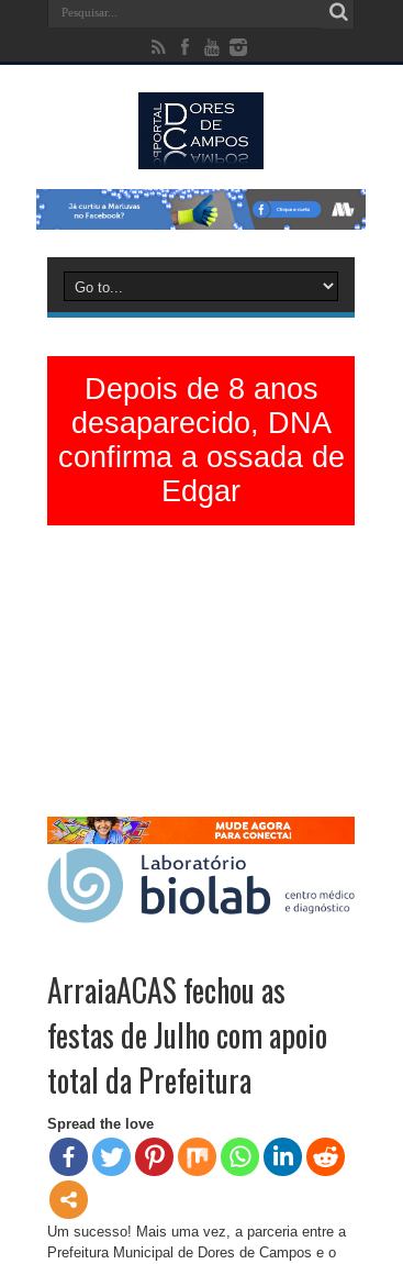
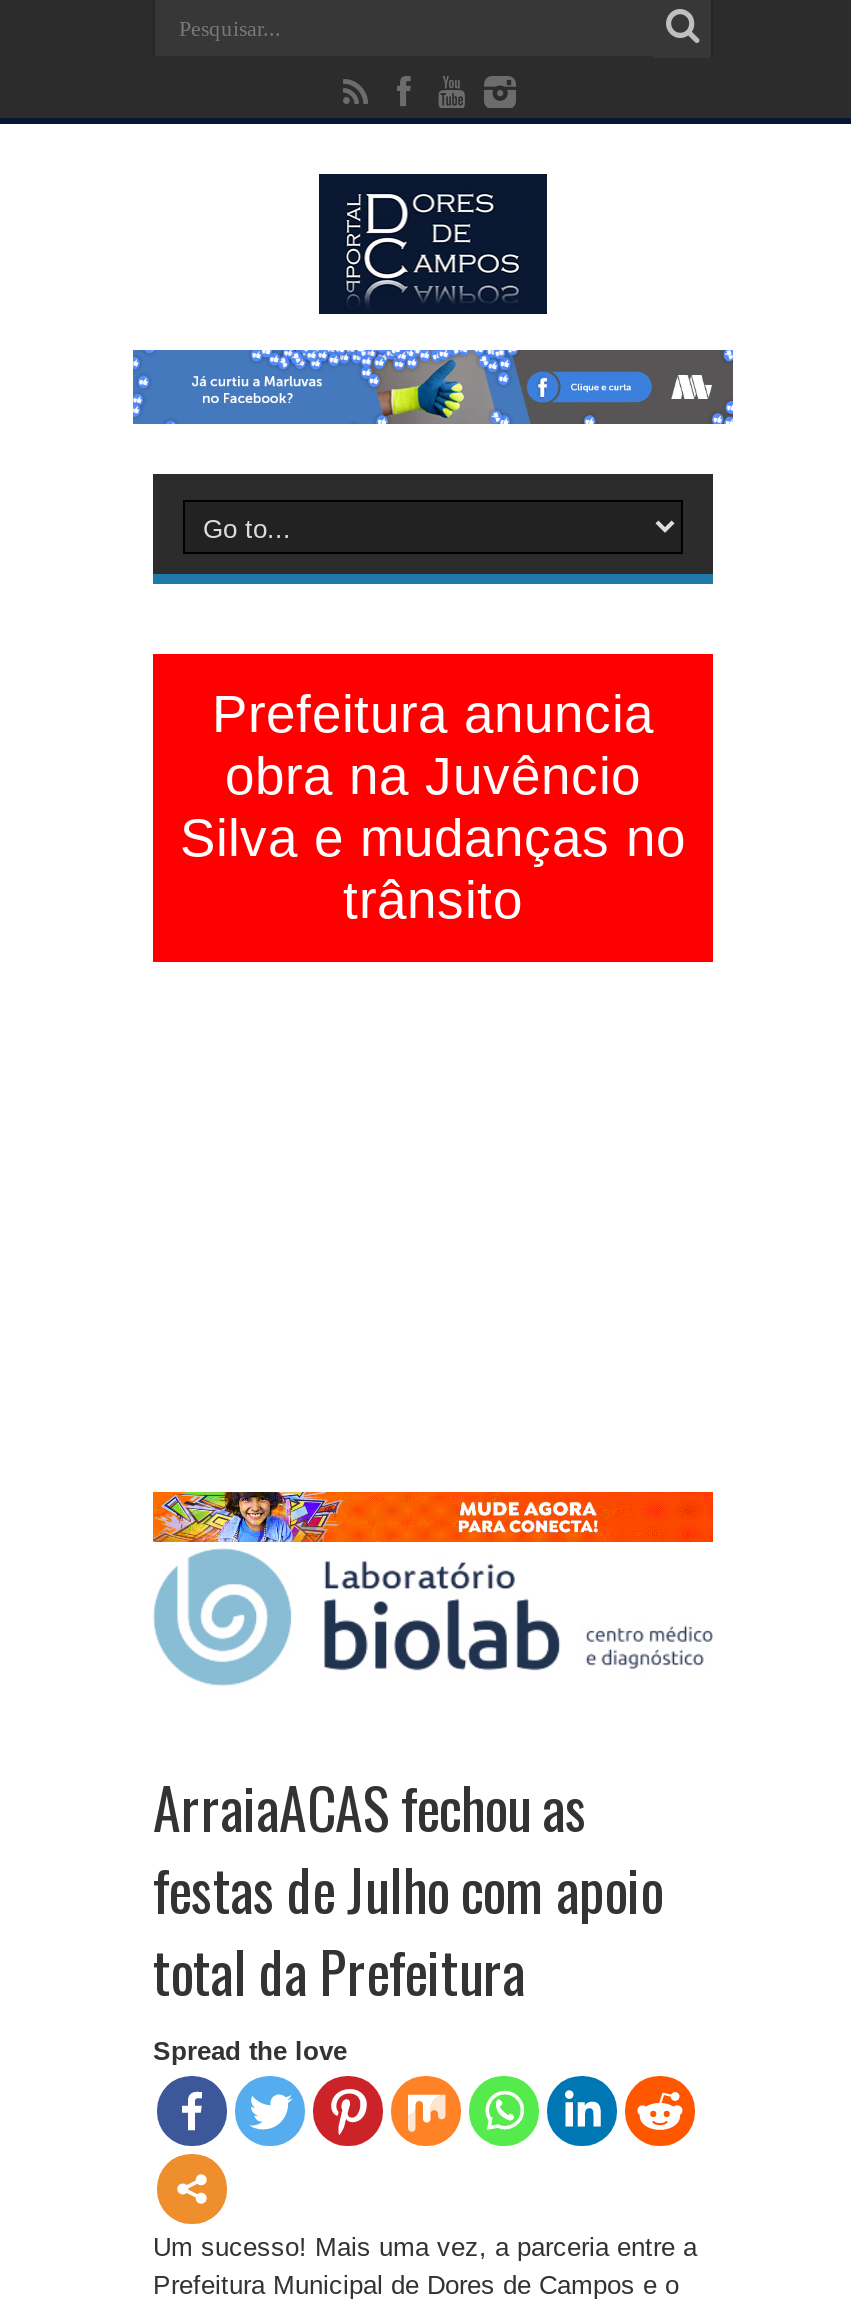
- Depois de 8 anos
- desaparecido, DNA
- confirma a ossada de
- Edgar
+ Prefeitura anuncia
+ obra na Juvêncio
+ Silva e mudanças no
+ trânsito
